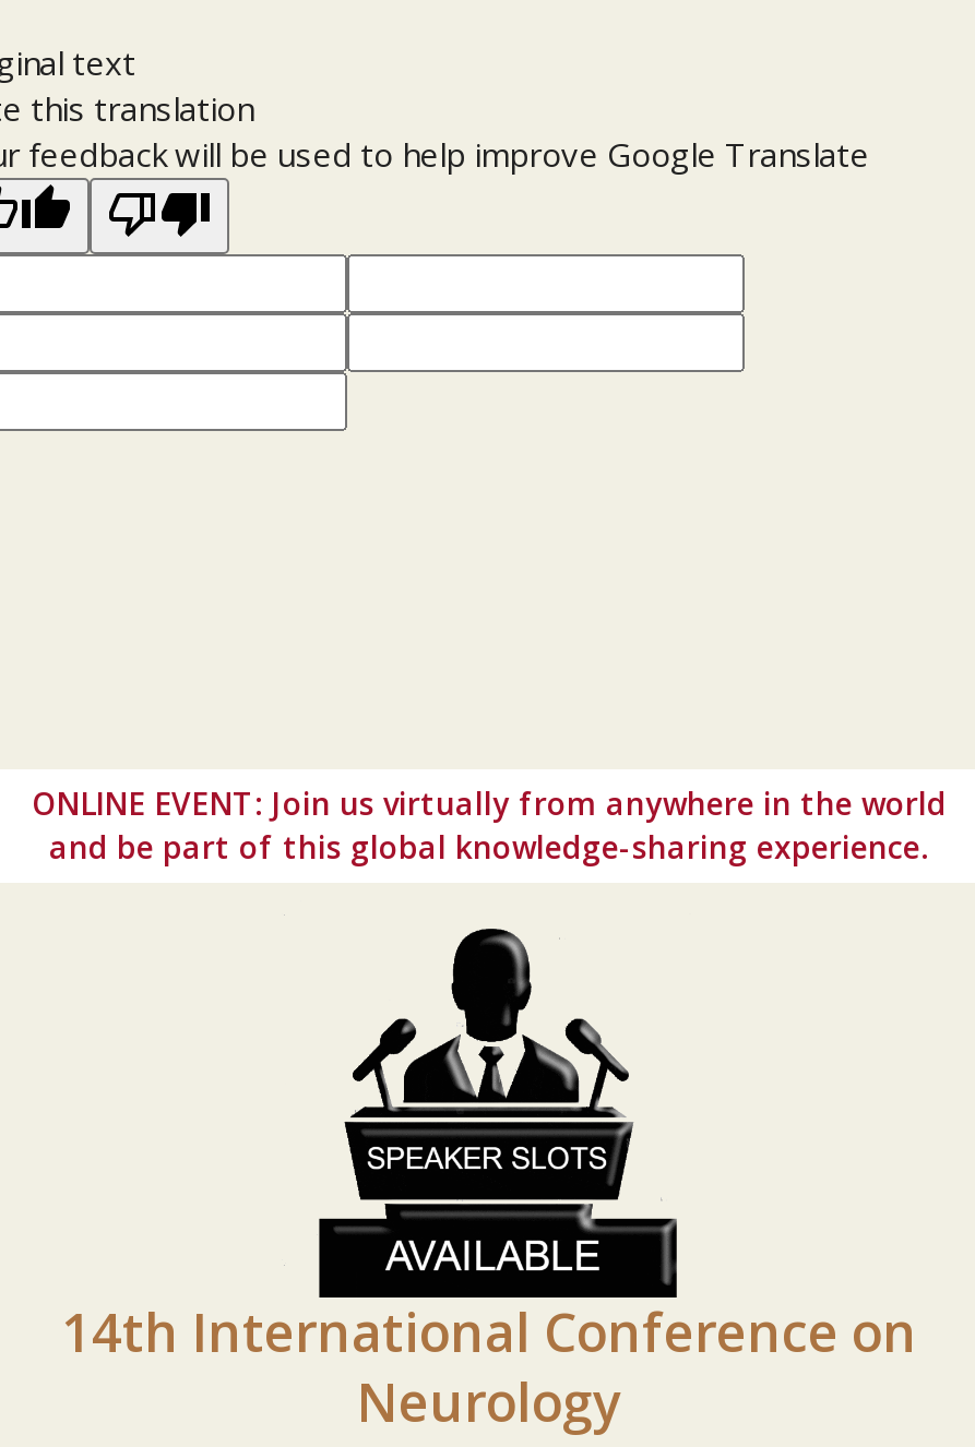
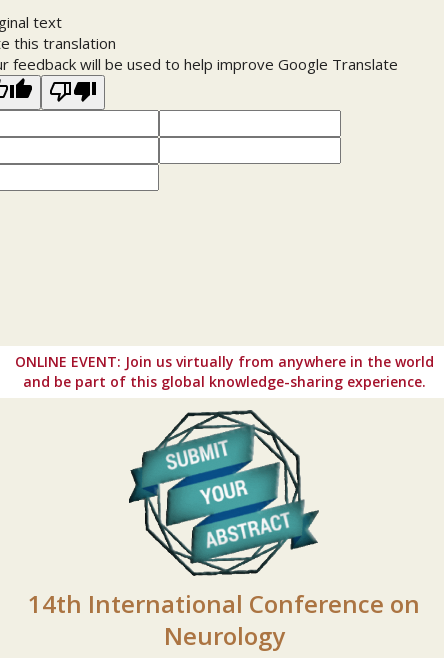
- [image]
+ [image]
